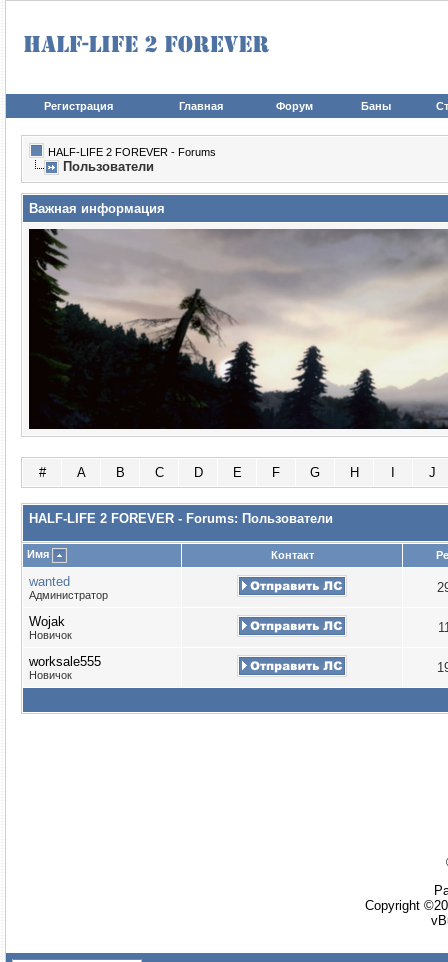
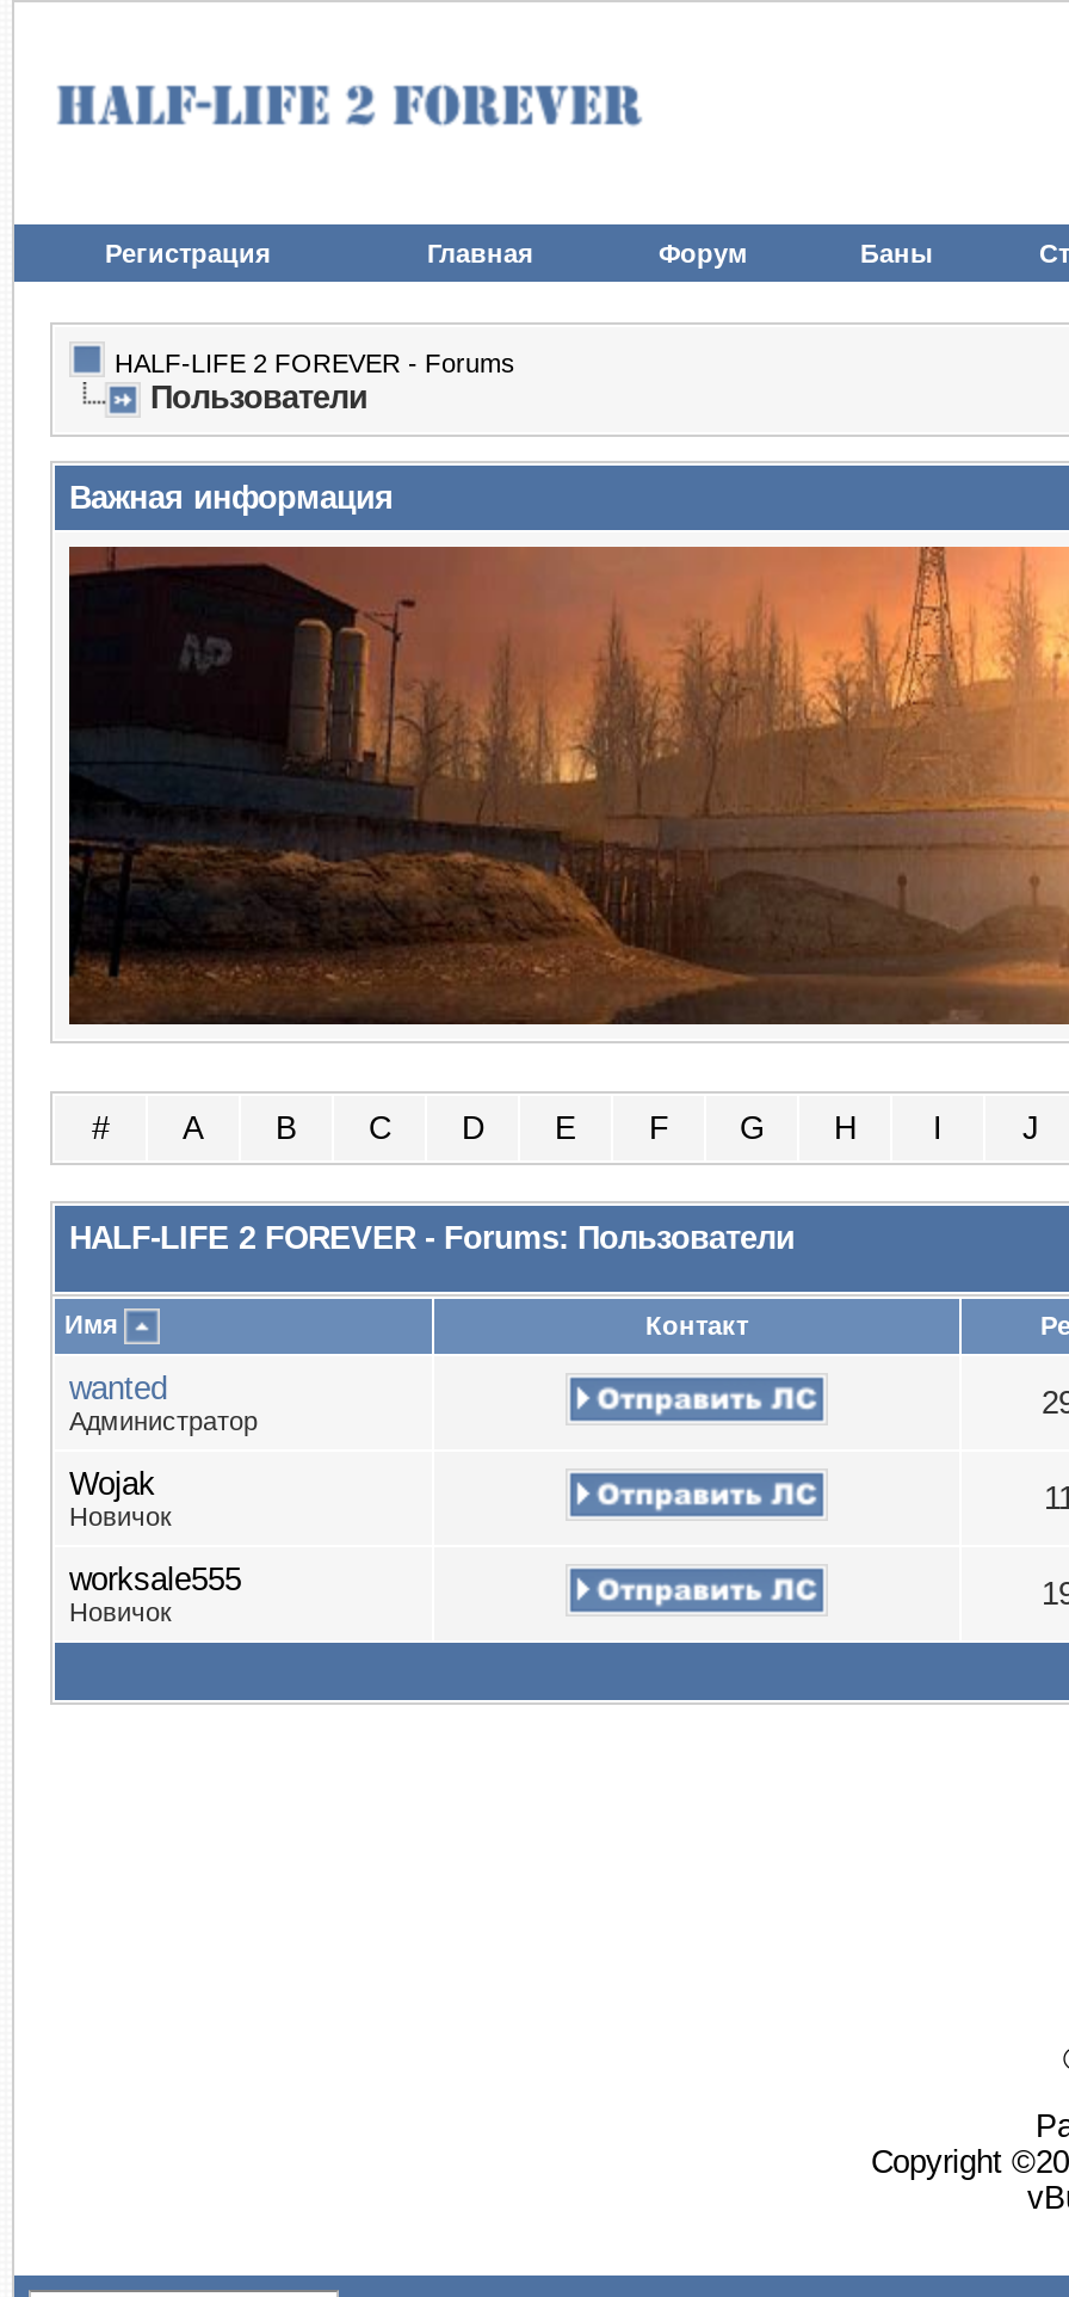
- [image]
+ [image]
